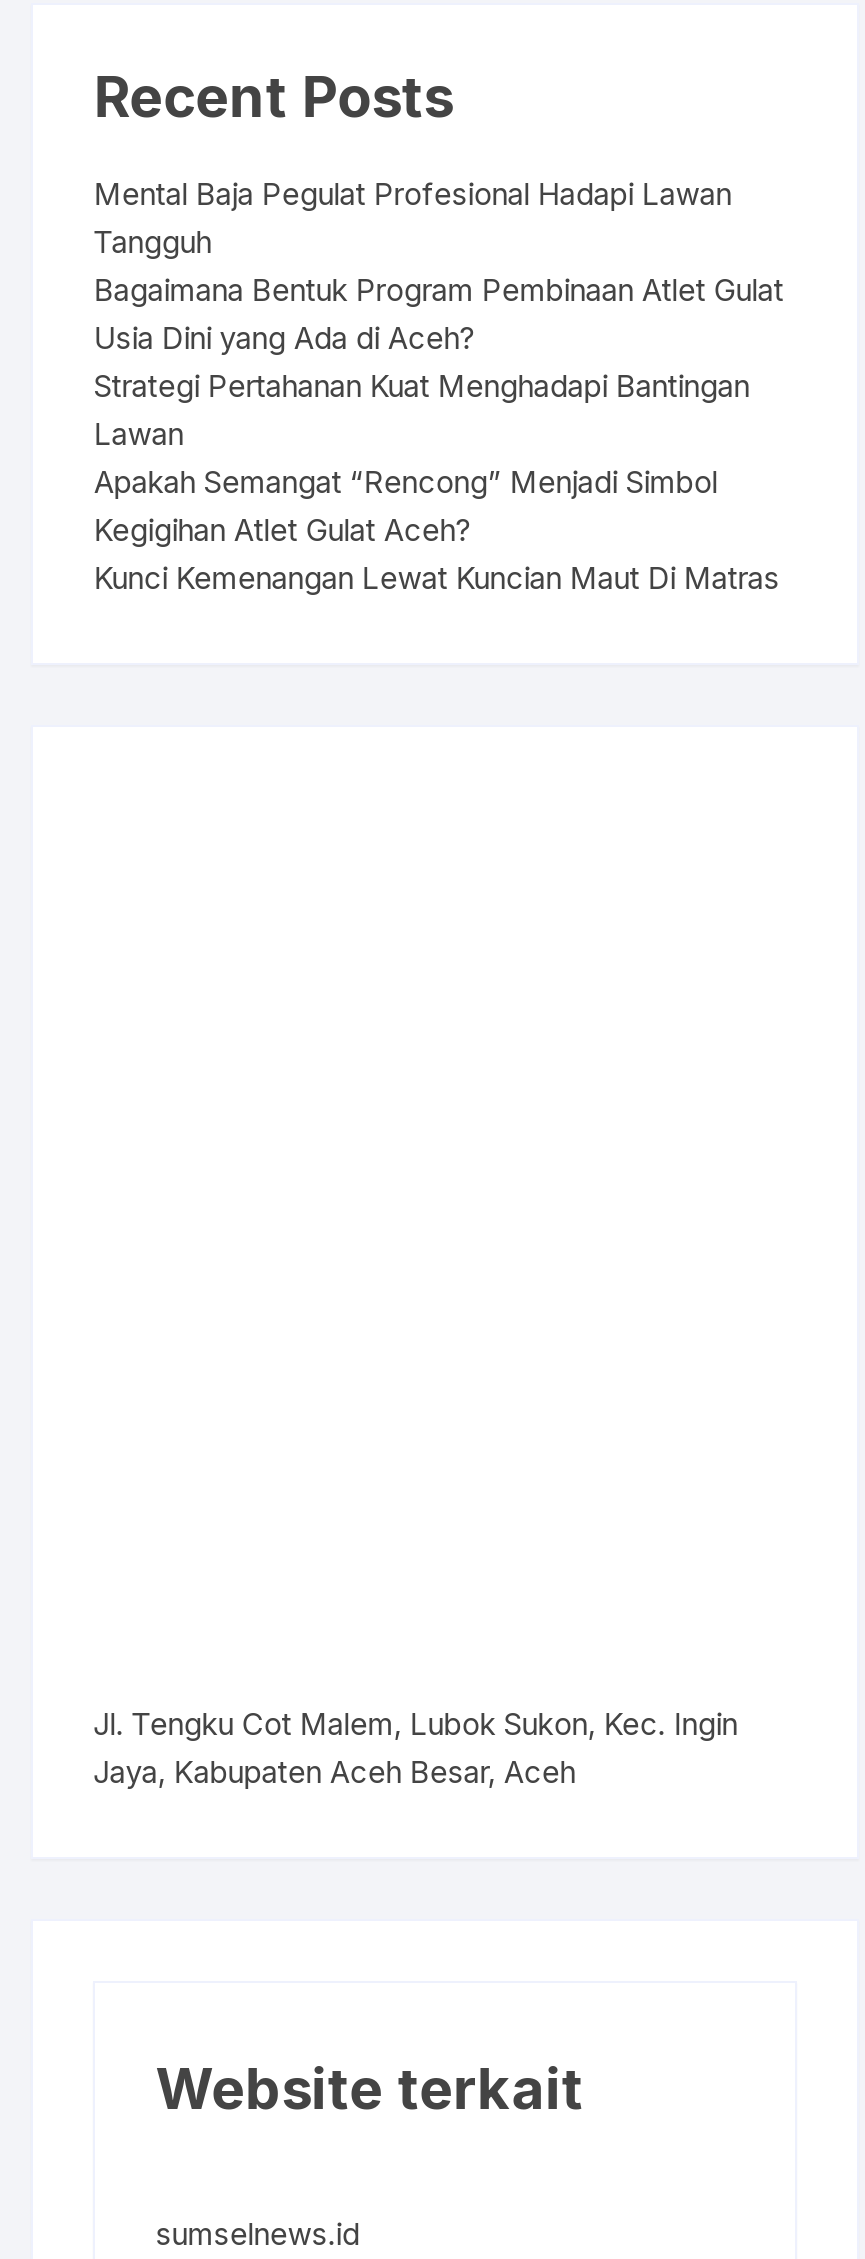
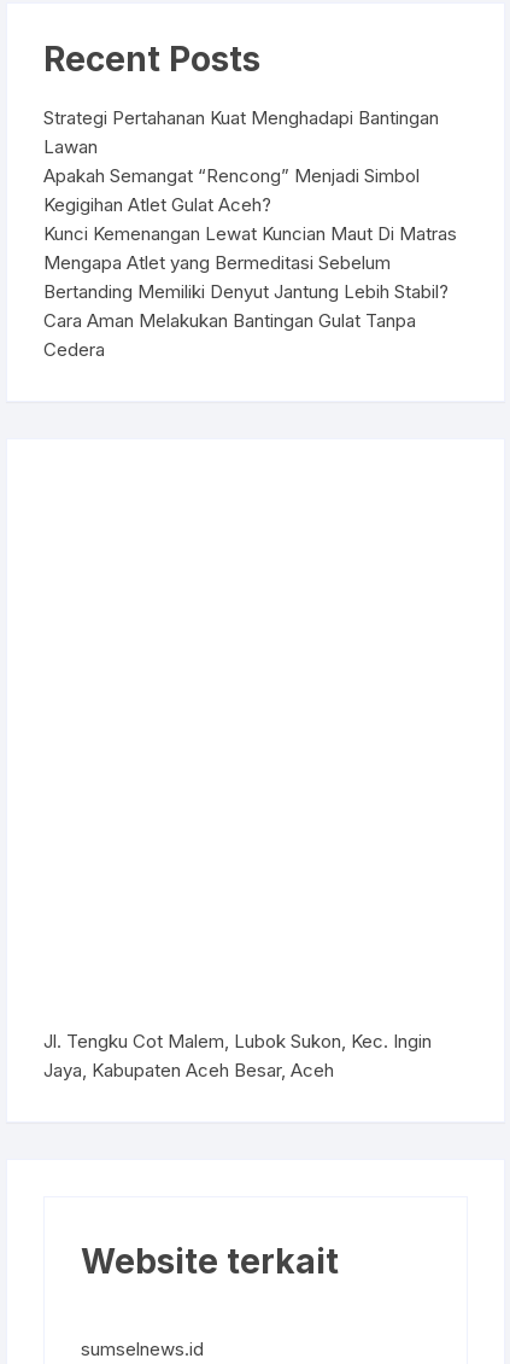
- Mental Baja Pegulat Profesional Hadapi Lawan
- Tangguh
- Bagaimana Bentuk Program Pembinaan Atlet Gulat
- Usia Dini yang Ada di Aceh?

moved up: Strategi Pertahanan Kuat Menghadapi Bantingan | Lawan | Apakah Semangat “Rencong” Menjadi Simbol | Kegigihan Atlet Gulat Aceh? | Kunci Kemenangan Lewat Kuncian Maut Di Matras

+ Mengapa Atlet yang Bermeditasi Sebelum
+ Bertanding Memiliki Denyut Jantung Lebih Stabil?
+ Cara Aman Melakukan Bantingan Gulat Tanpa
+ Cedera
